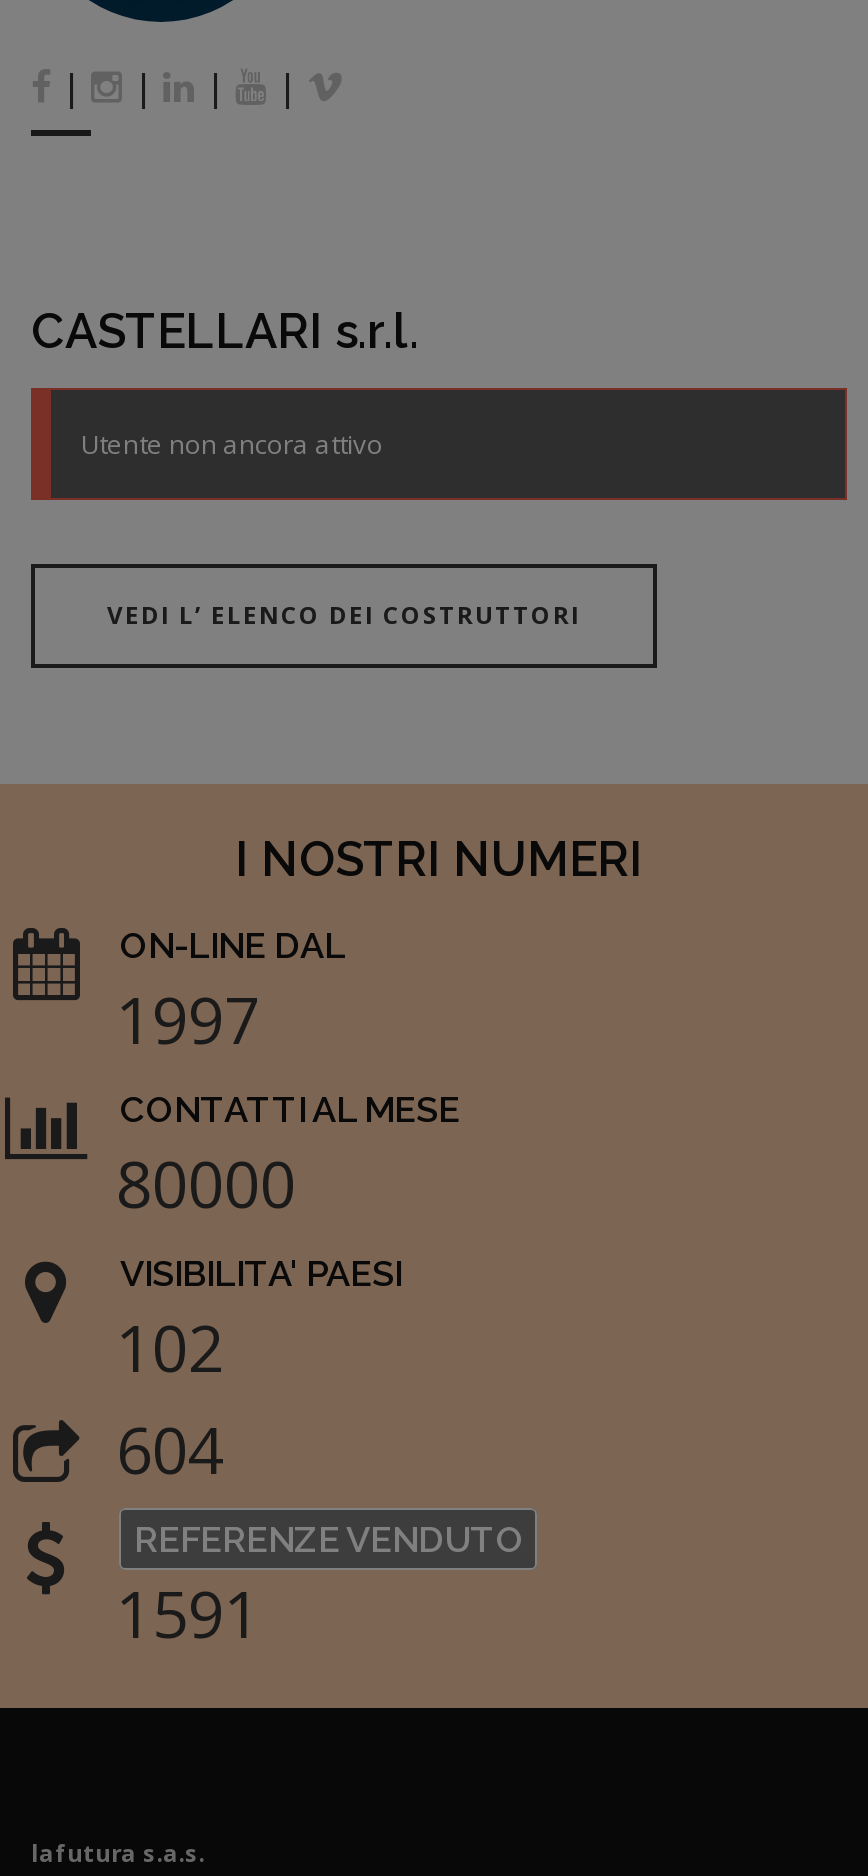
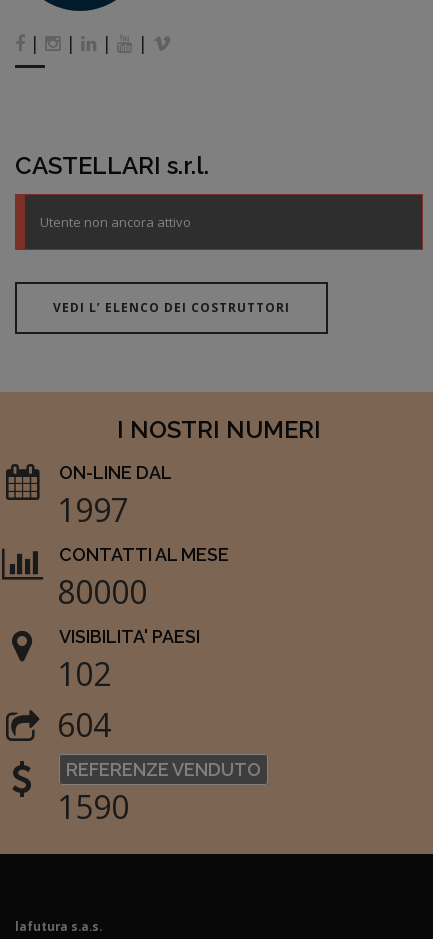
- 1591
+ 1590
